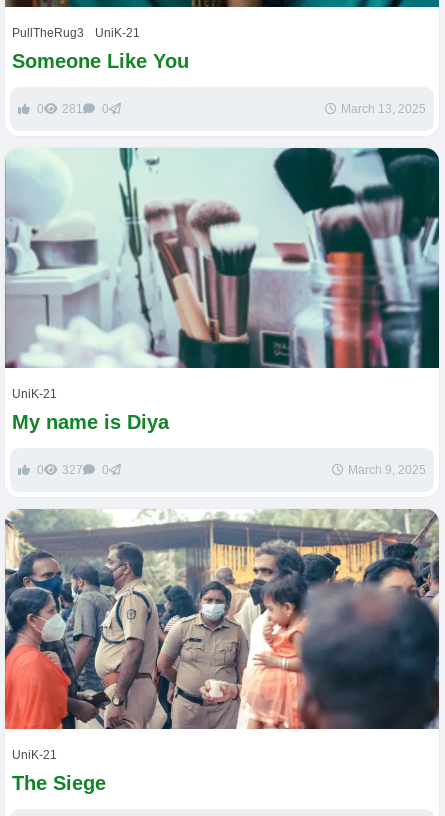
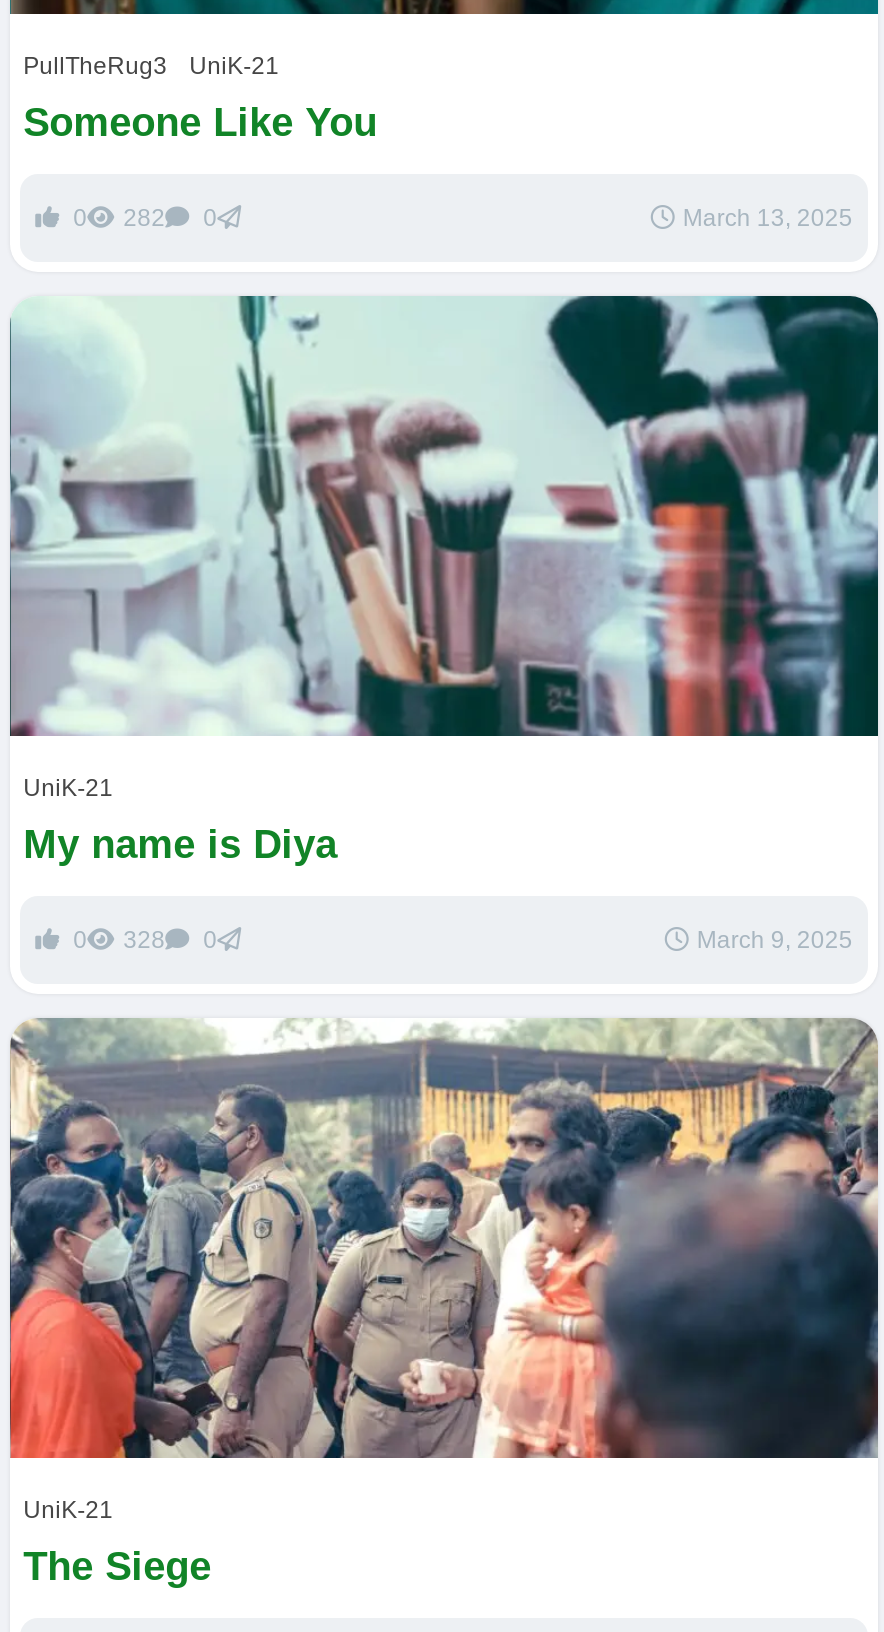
- 0 281 0
+ 0 282 0

- 0 327 0
+ 0 328 0
